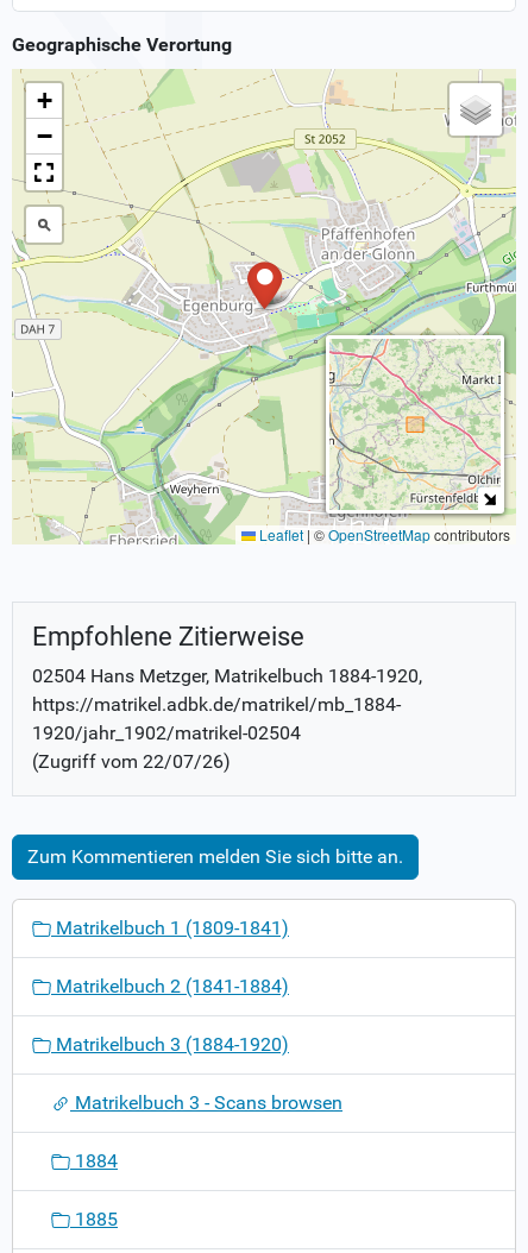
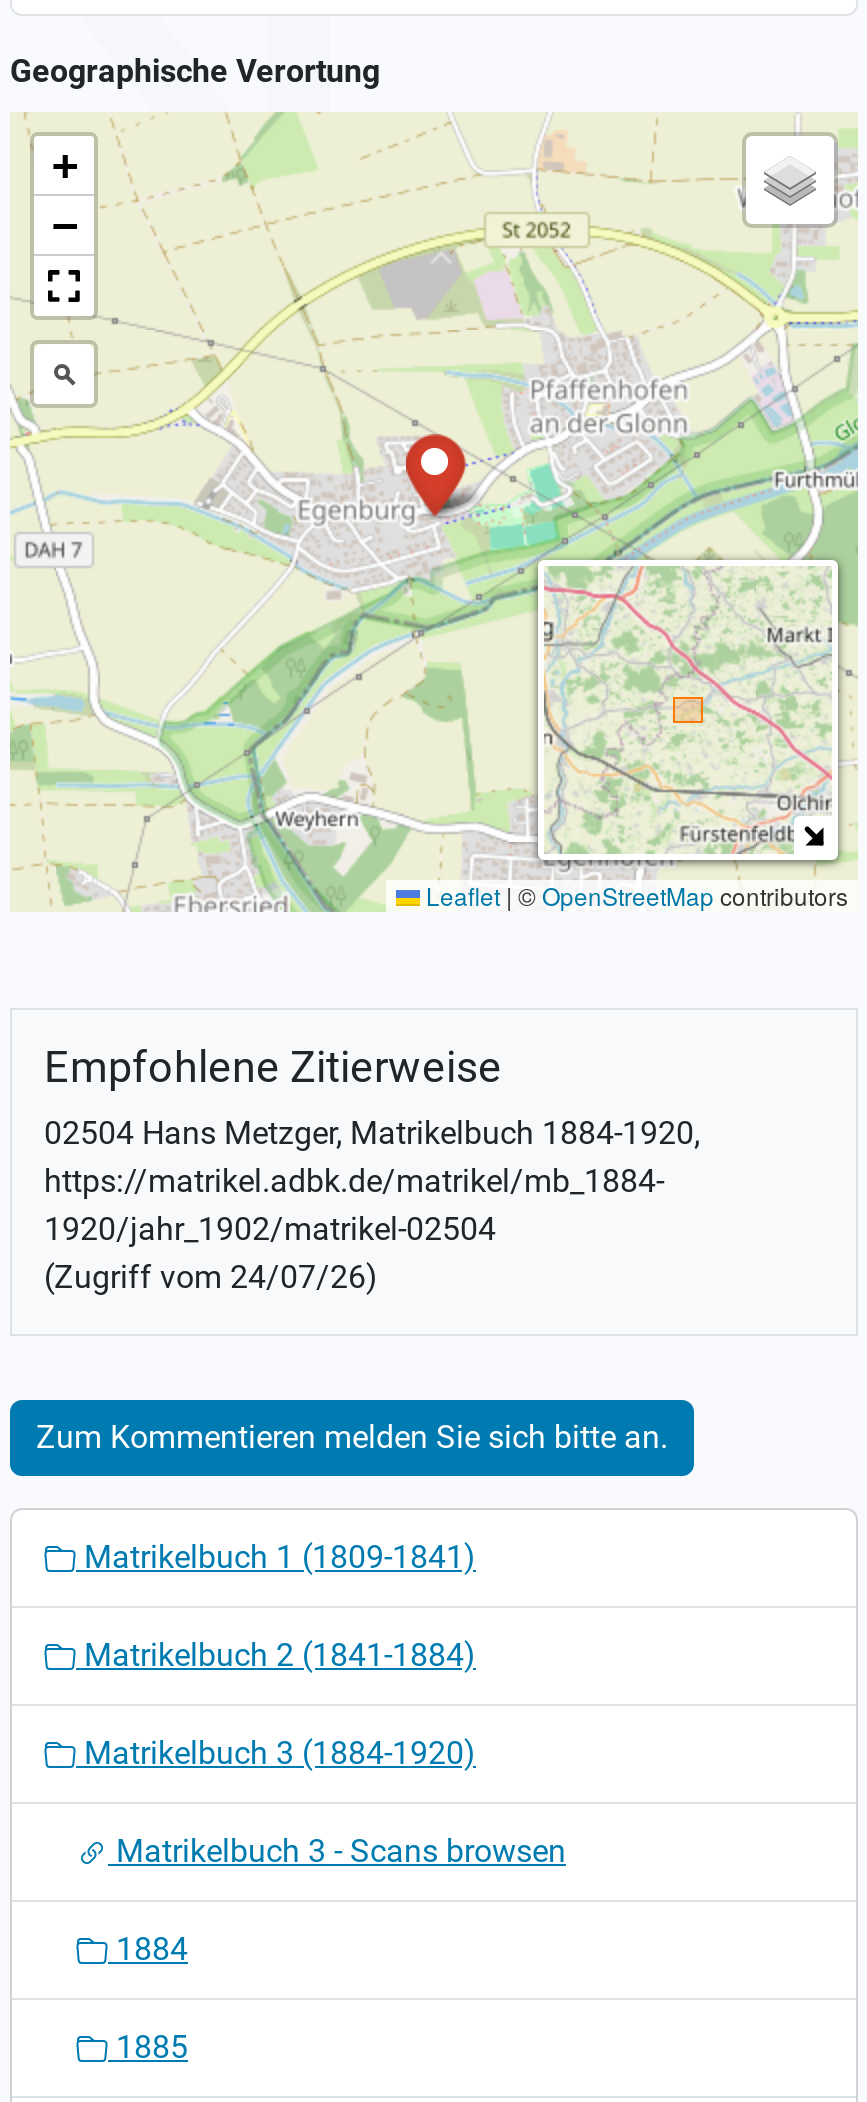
- (Zugriff vom 22/07/26)
+ (Zugriff vom 24/07/26)
